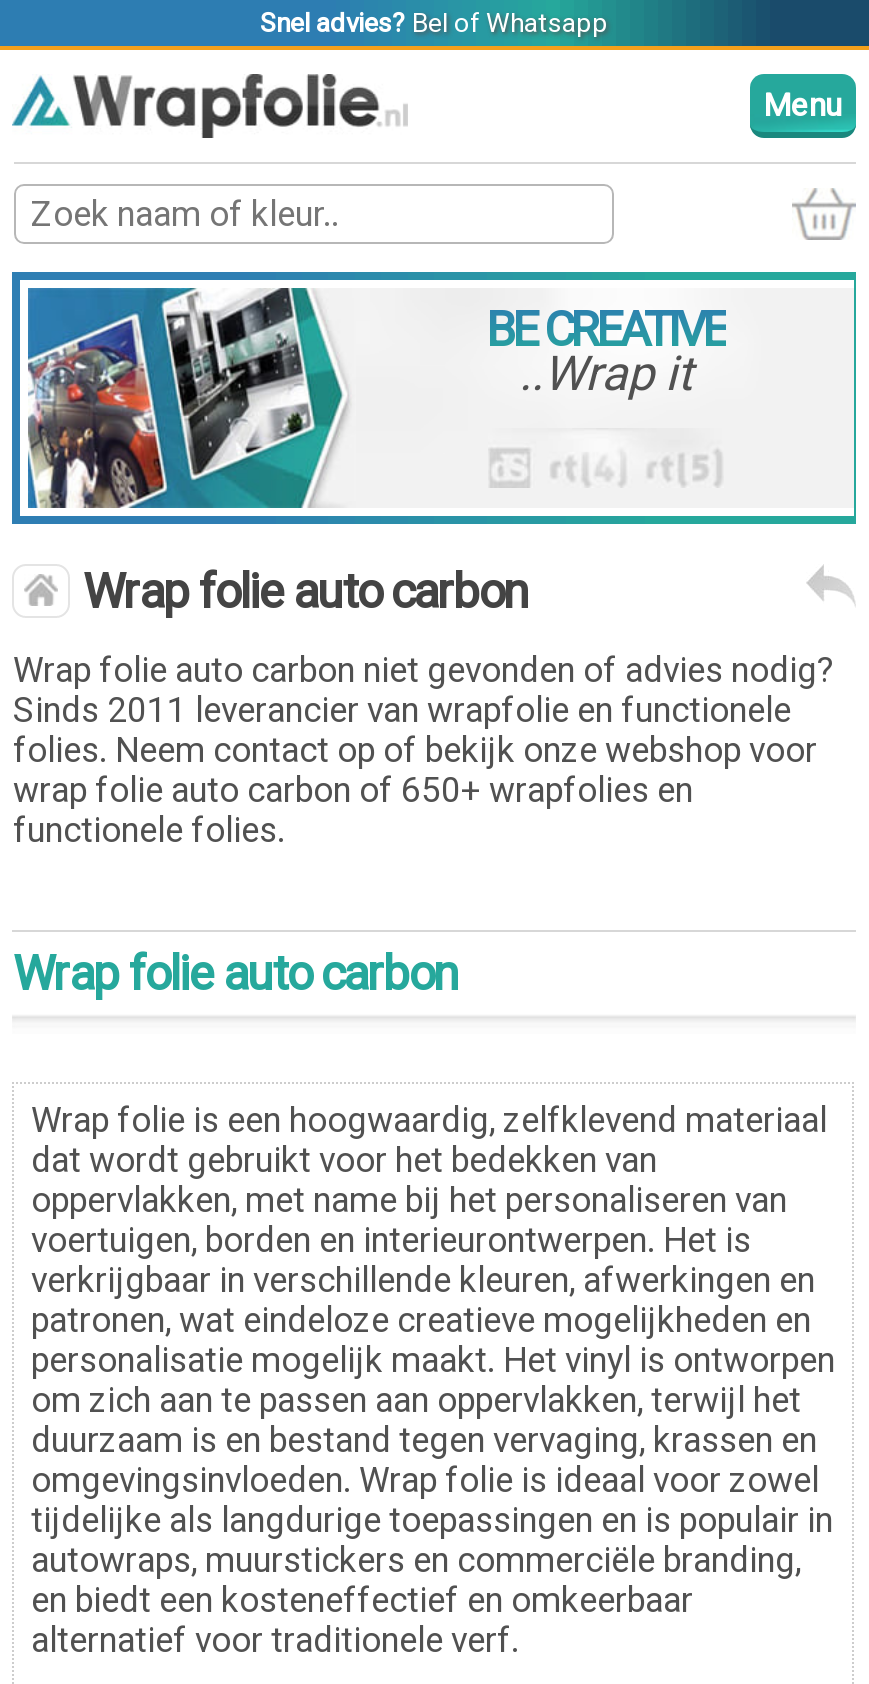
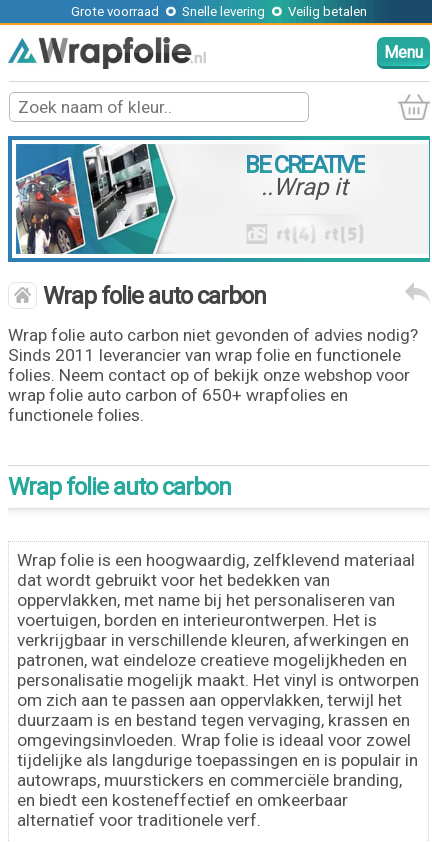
- Snel advies? Bel of Whatsapp
+ Grote voorraad
+ Snelle levering
+ Veilig betalen

- Sinds 2011 leverancier van wrapfolie en functionele
+ Sinds 2011 leverancier van wrap folie en functionele
